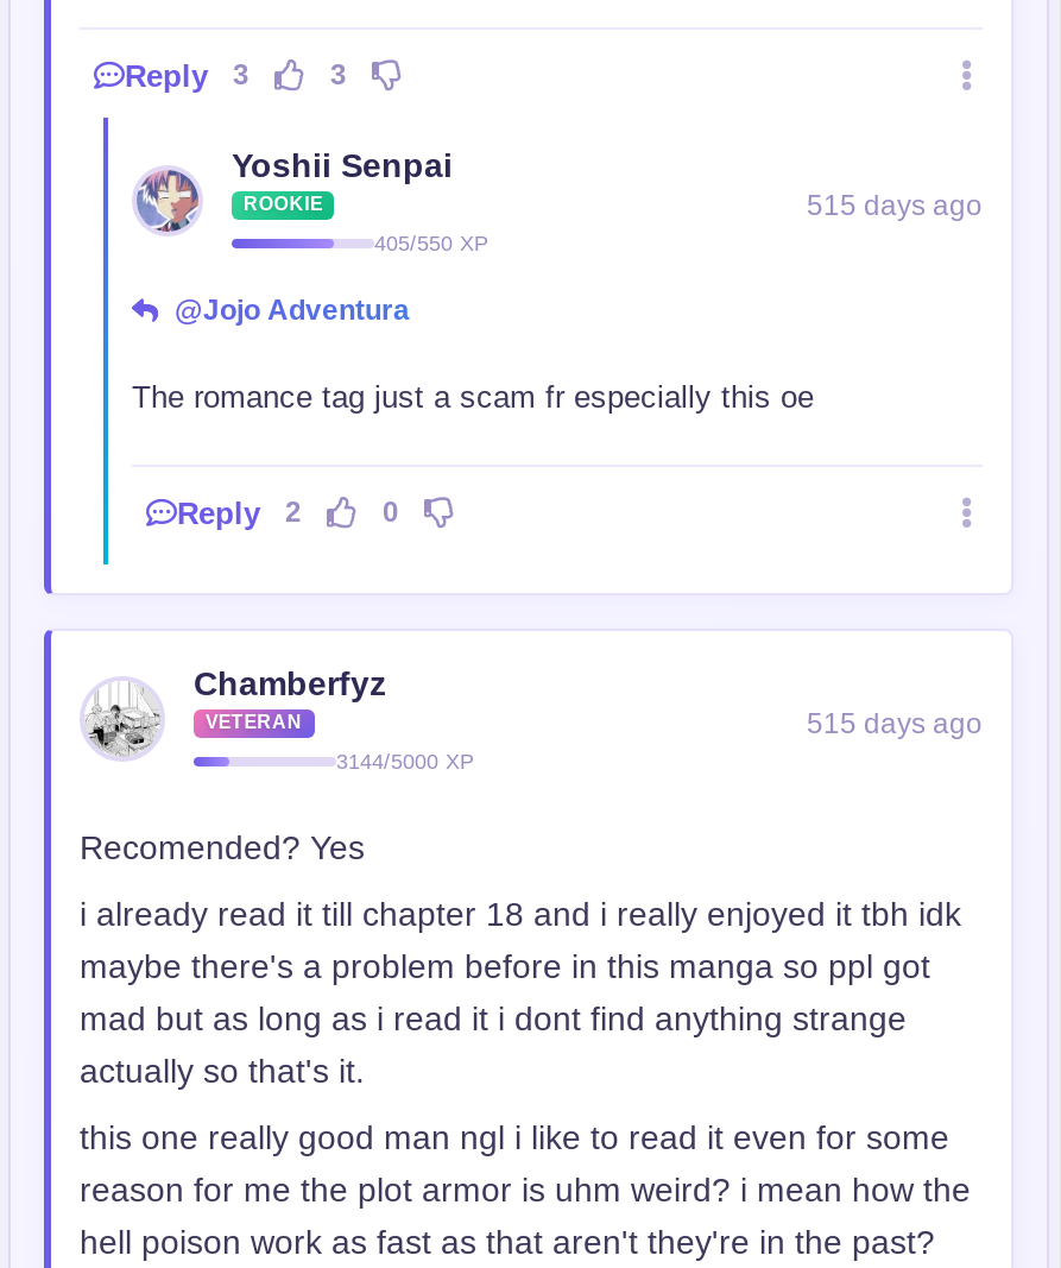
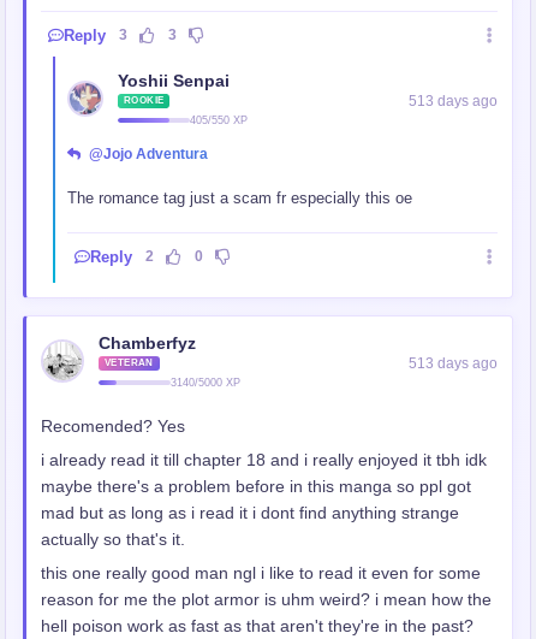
- 515 days ago
+ 513 days ago

- 515 days ago
+ 513 days ago

- 3144/5000 XP
+ 3140/5000 XP
